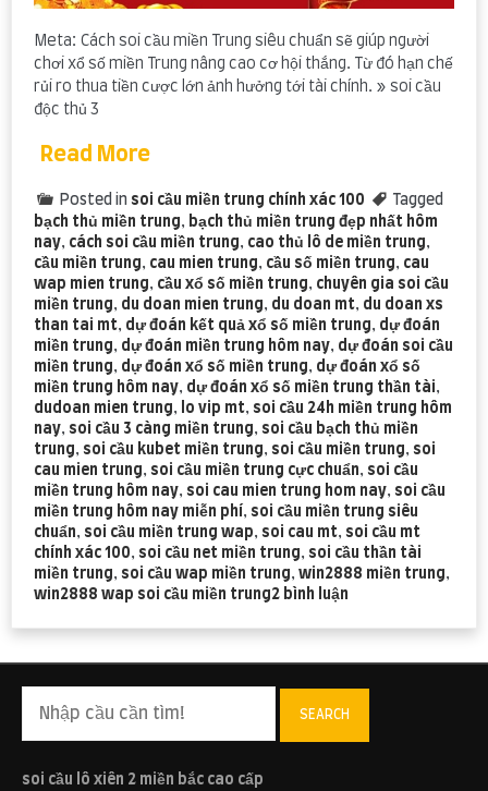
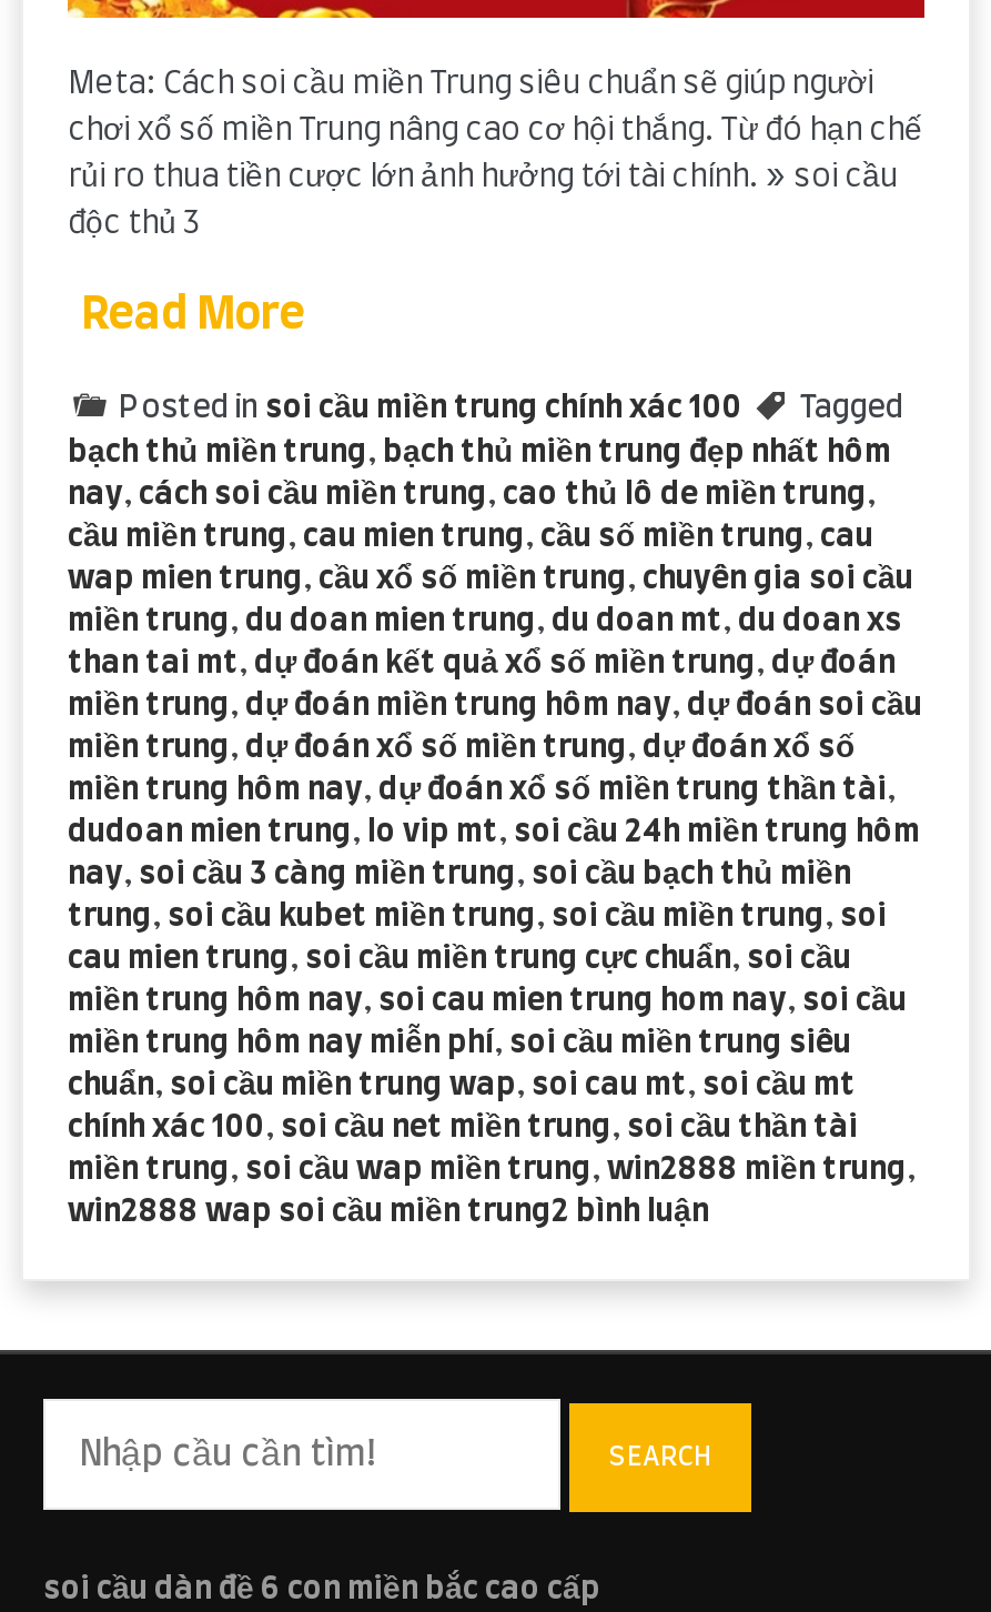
- soi cầu lô xiên 2 miền bắc cao cấp
+ soi cầu dàn đề 6 con miền bắc cao cấp
